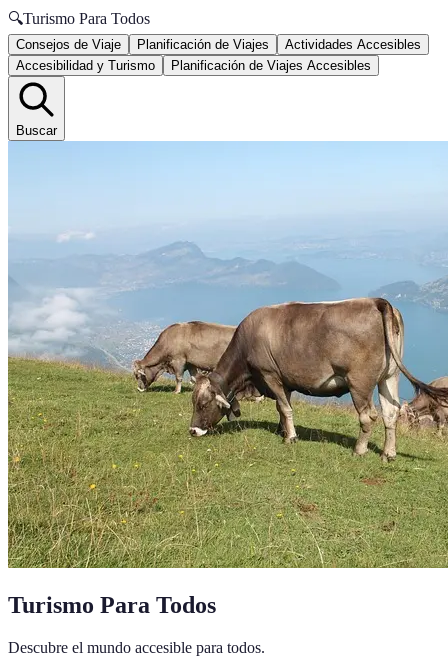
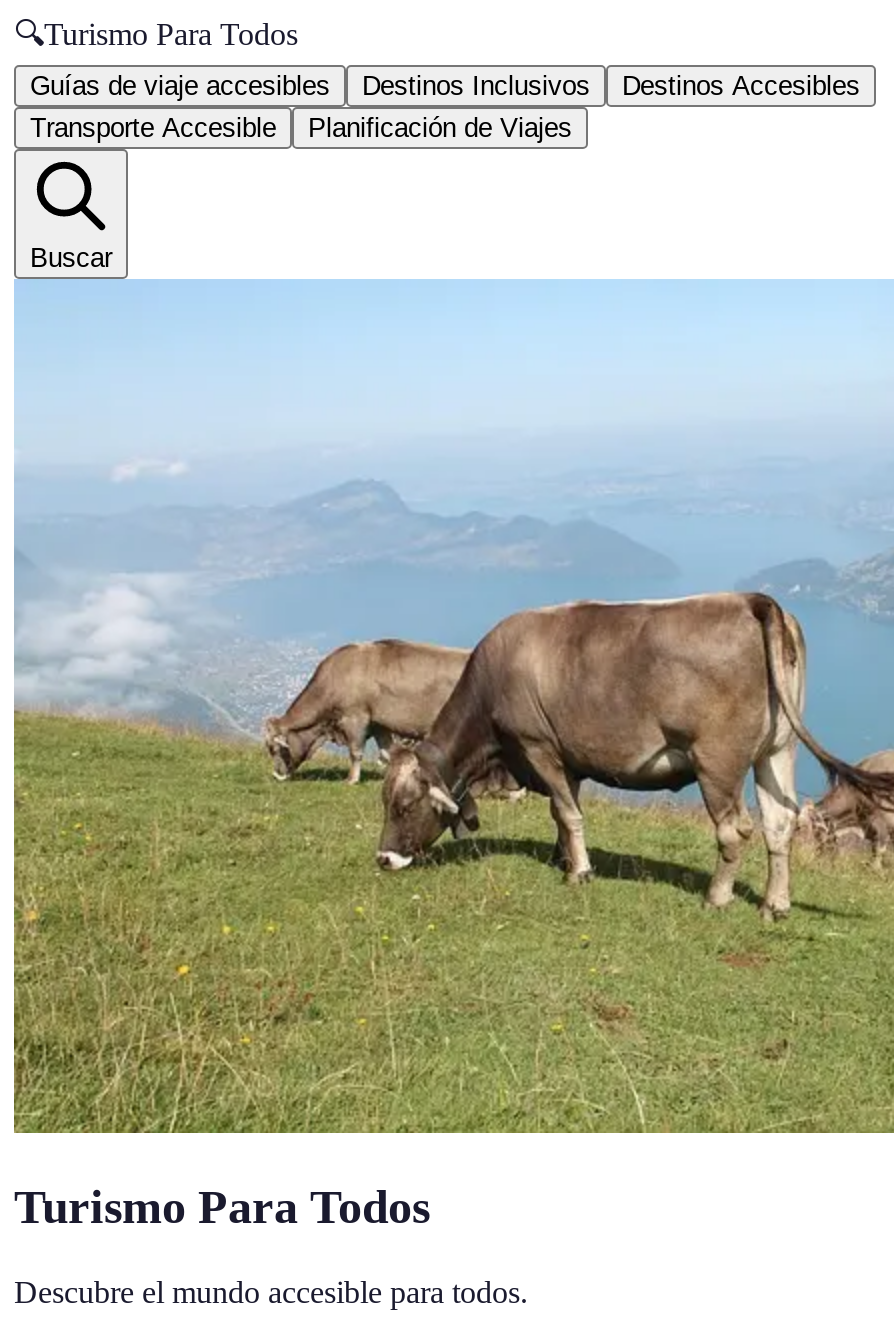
- Consejos de Viaje
+ Guías de viaje accesibles
+ Destinos Inclusivos
+ Destinos Accesibles
+ Transporte Accesible

- Actividades Accesibles
- Accesibilidad y Turismo
- Planificación de Viajes Accesibles

moved down: Planificación de Viajes
